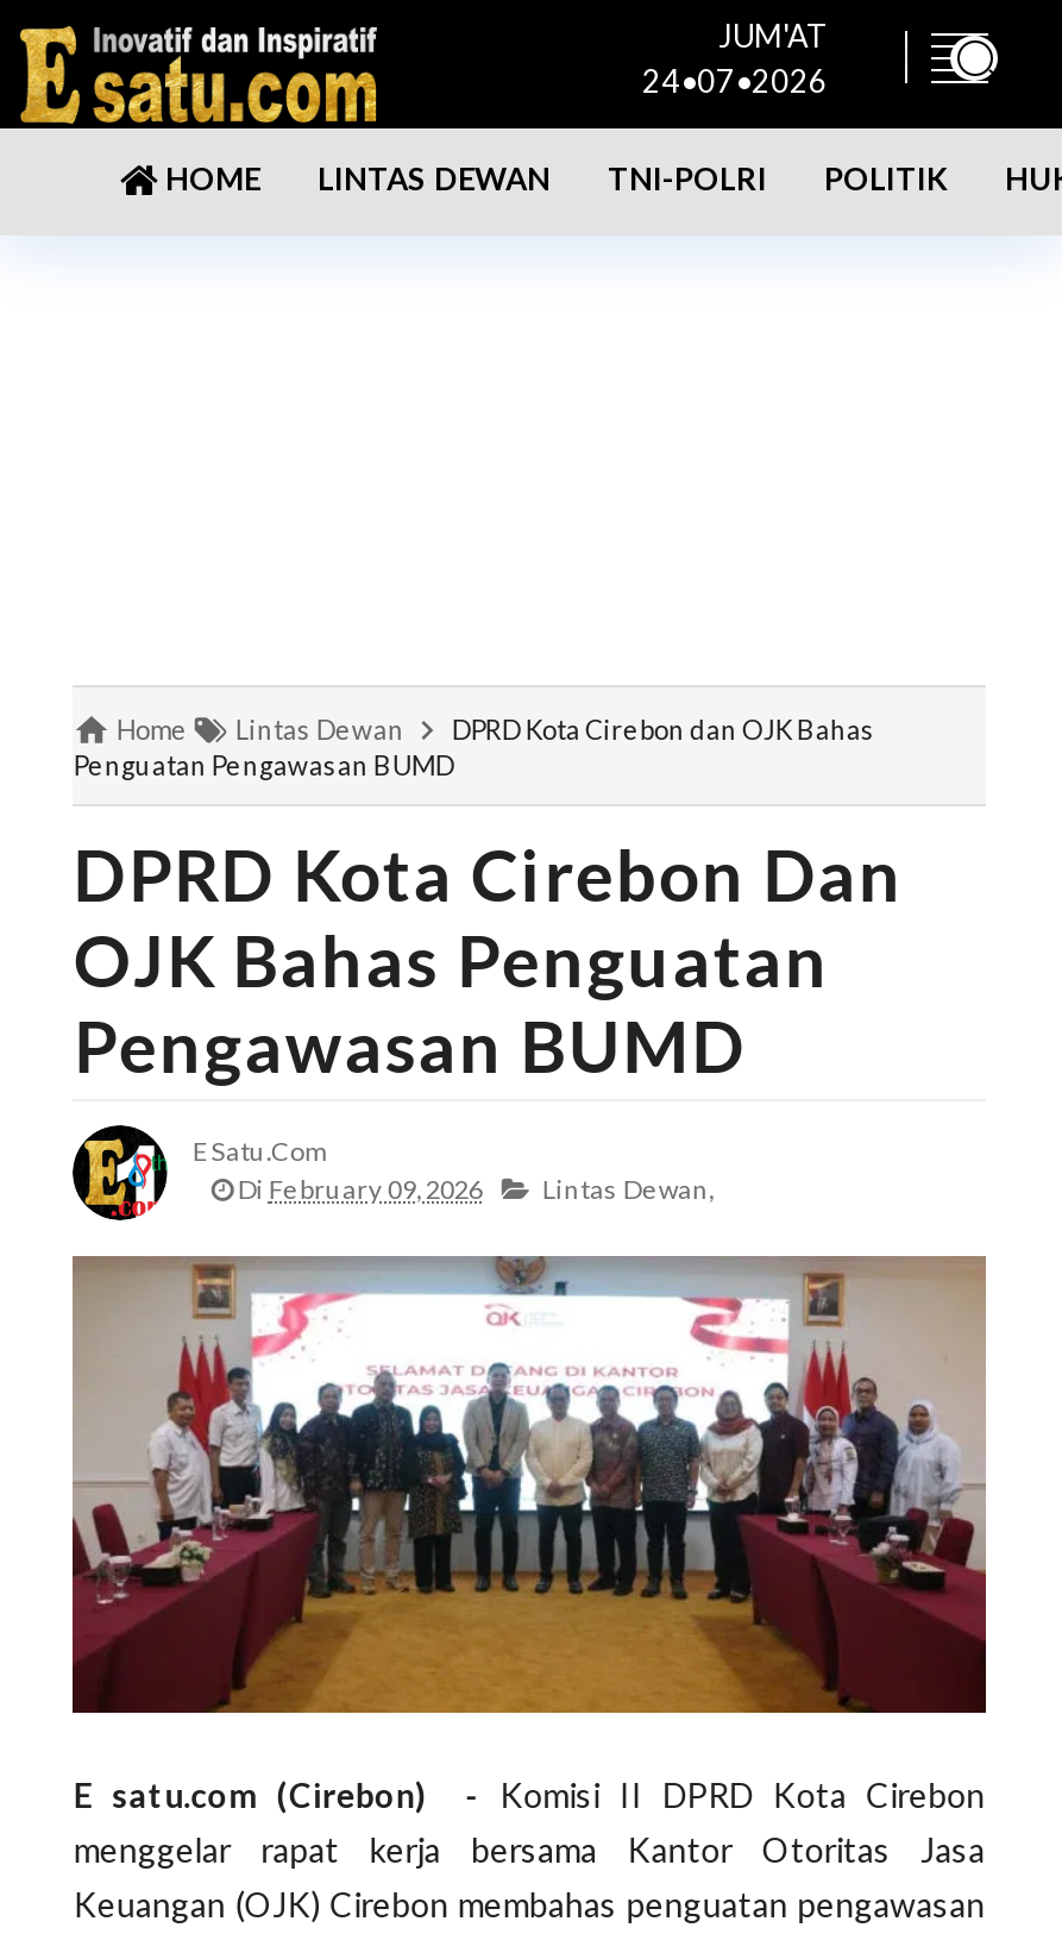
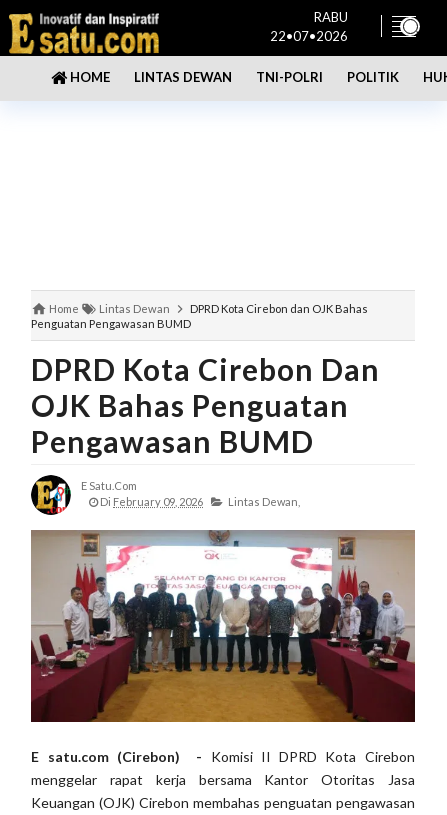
- JUM'AT
- 24•07•2026
+ RABU
+ 22•07•2026
